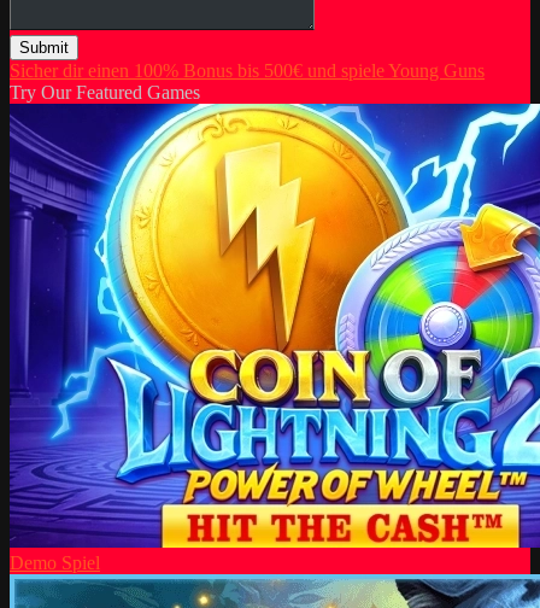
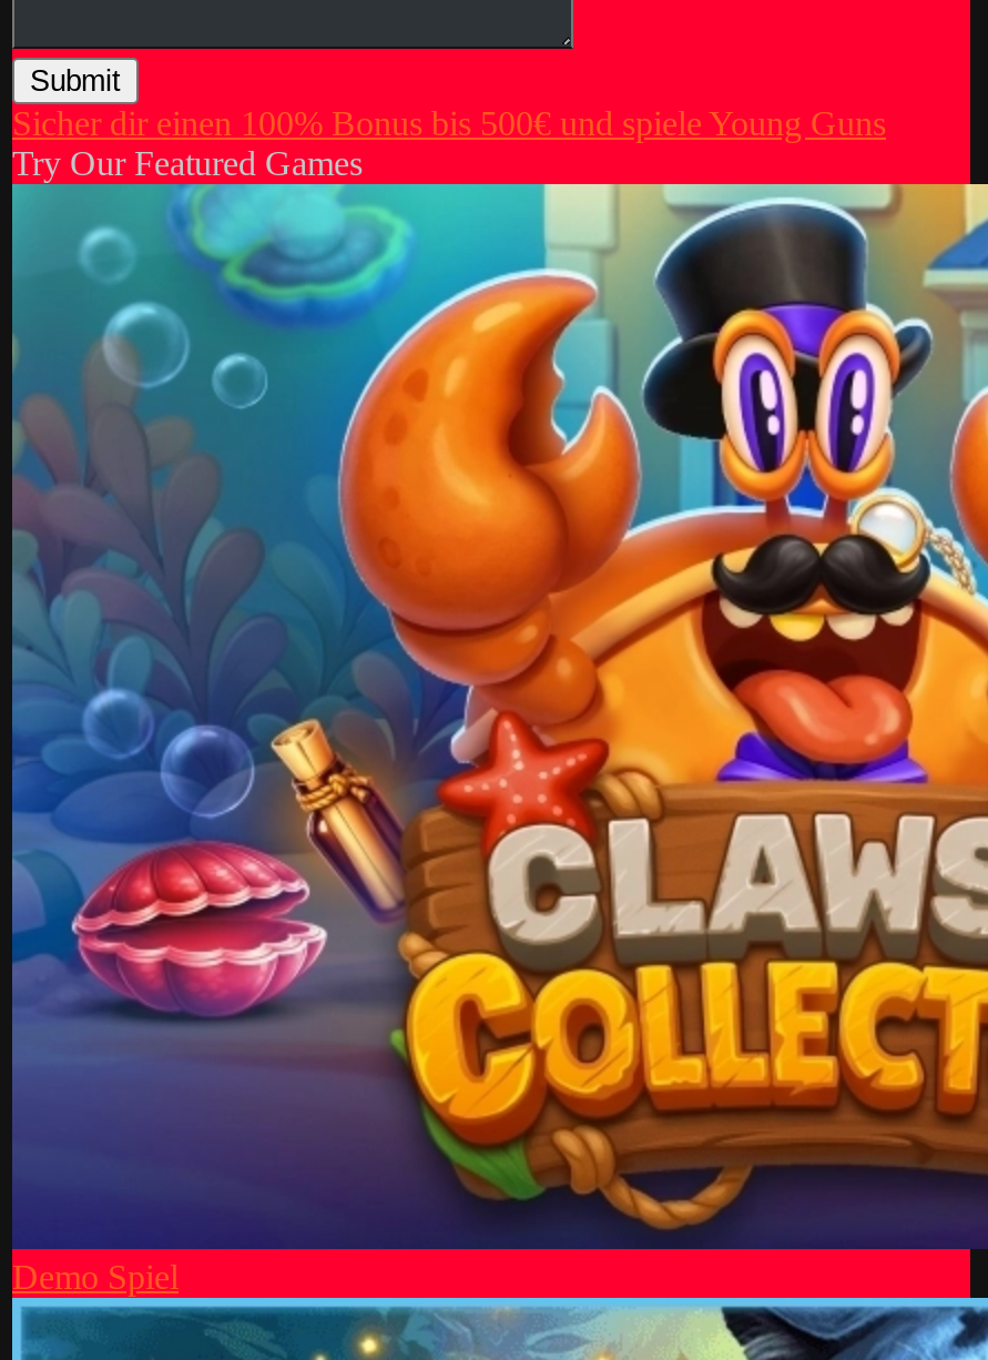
- [image]
+ [image]
